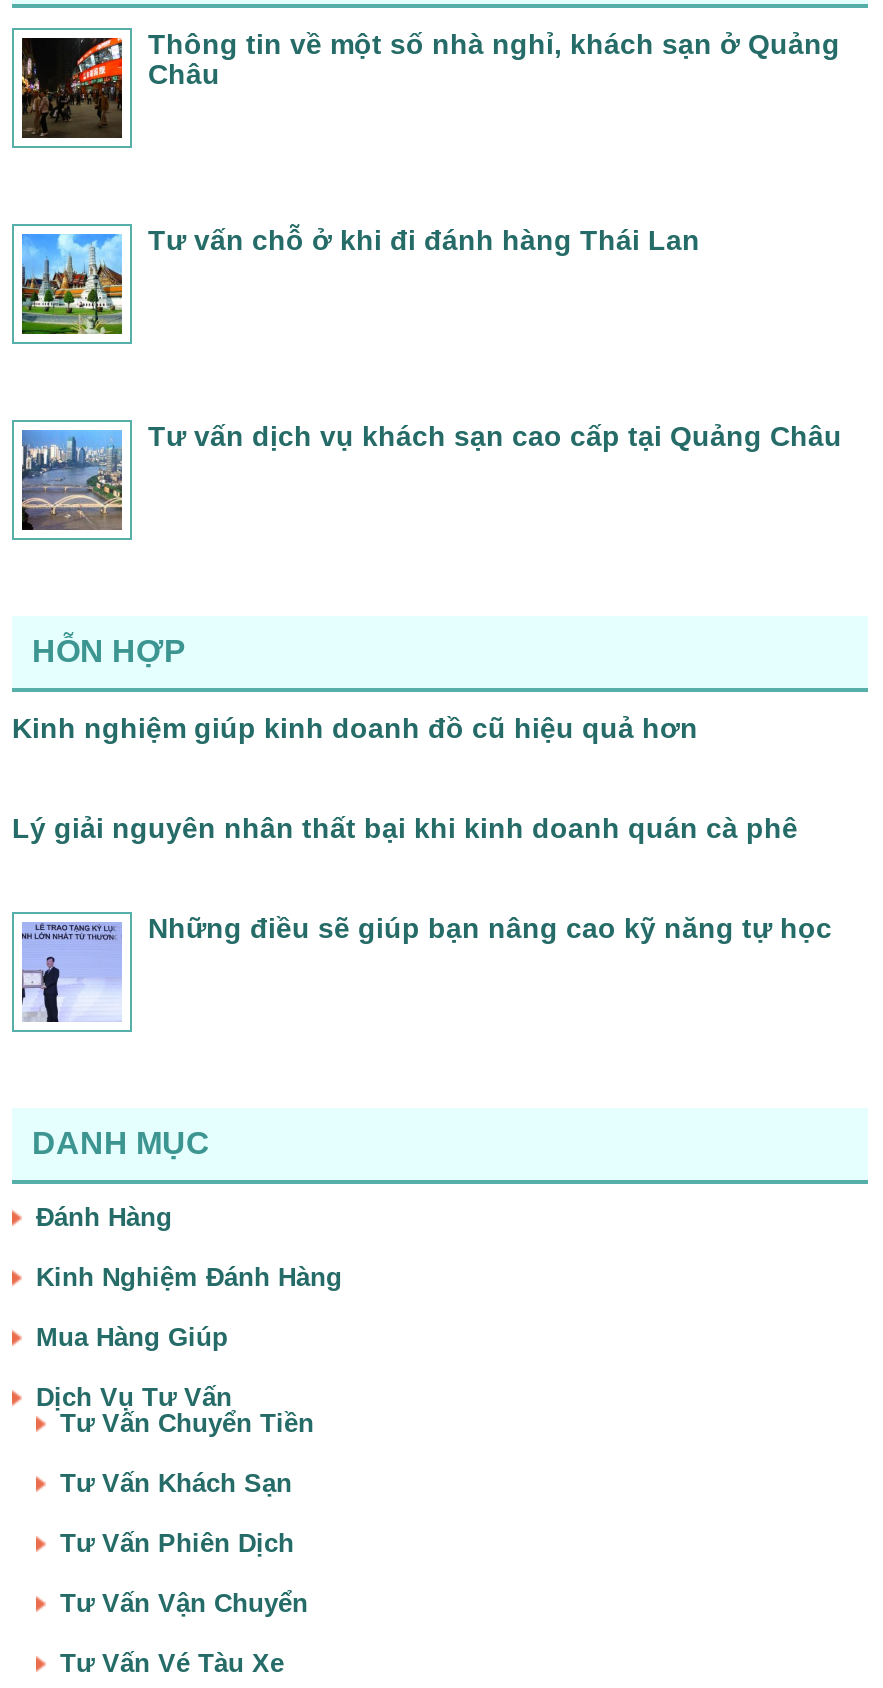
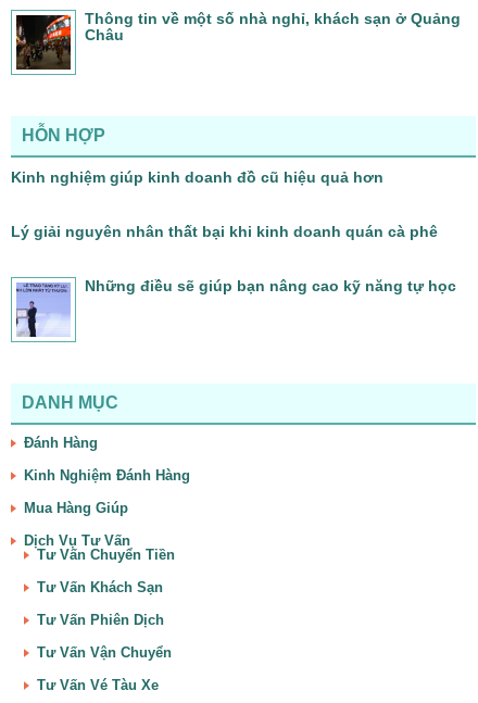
- [image]
- Tư vấn chỗ ở khi đi đánh hàng Thái Lan

- [image]
- Tư vấn dịch vụ khách sạn cao cấp tại Quảng Châu
